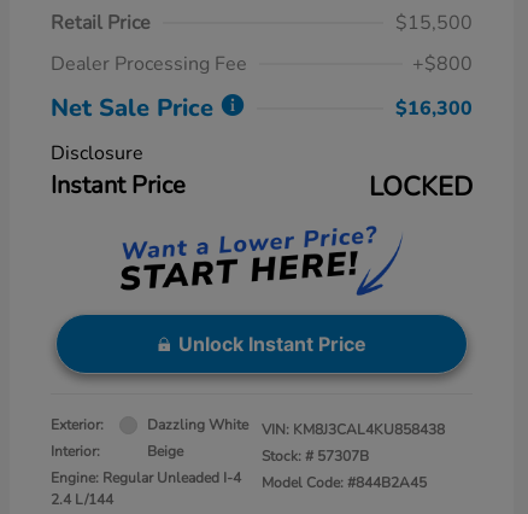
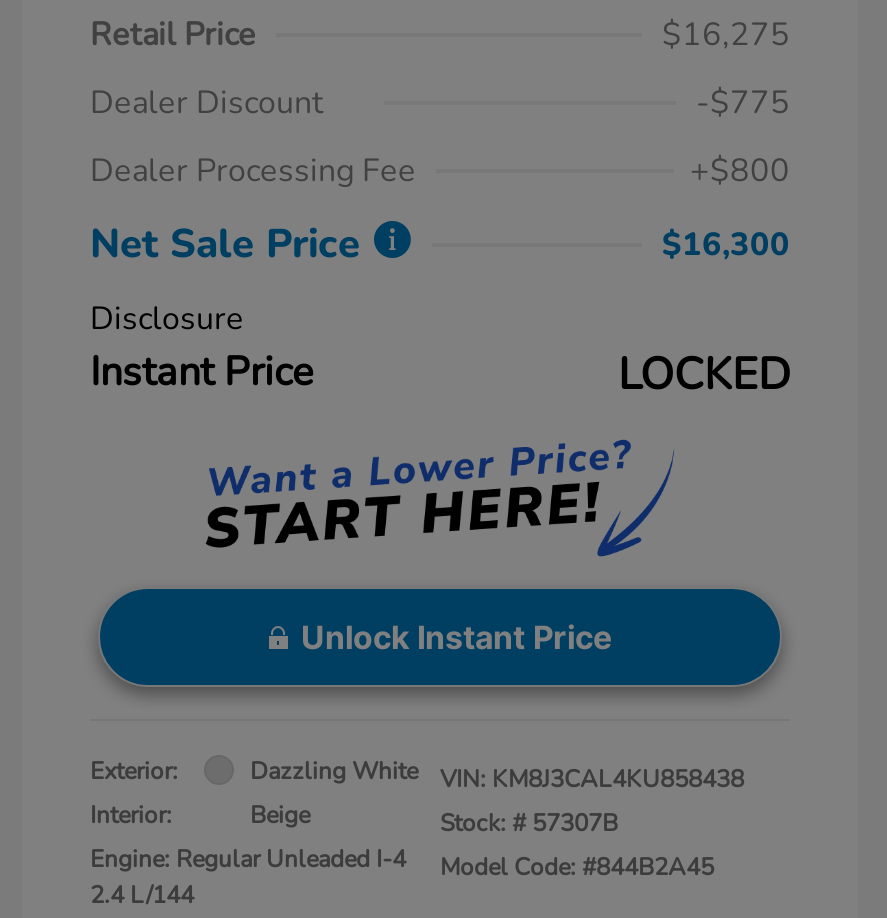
- $15,500
+ $16,275
+ Dealer Discount
+ -$775
